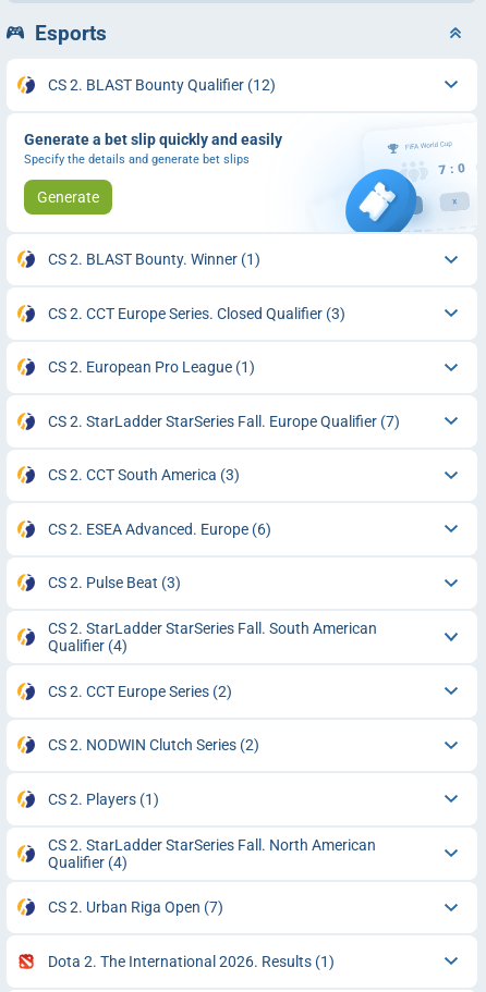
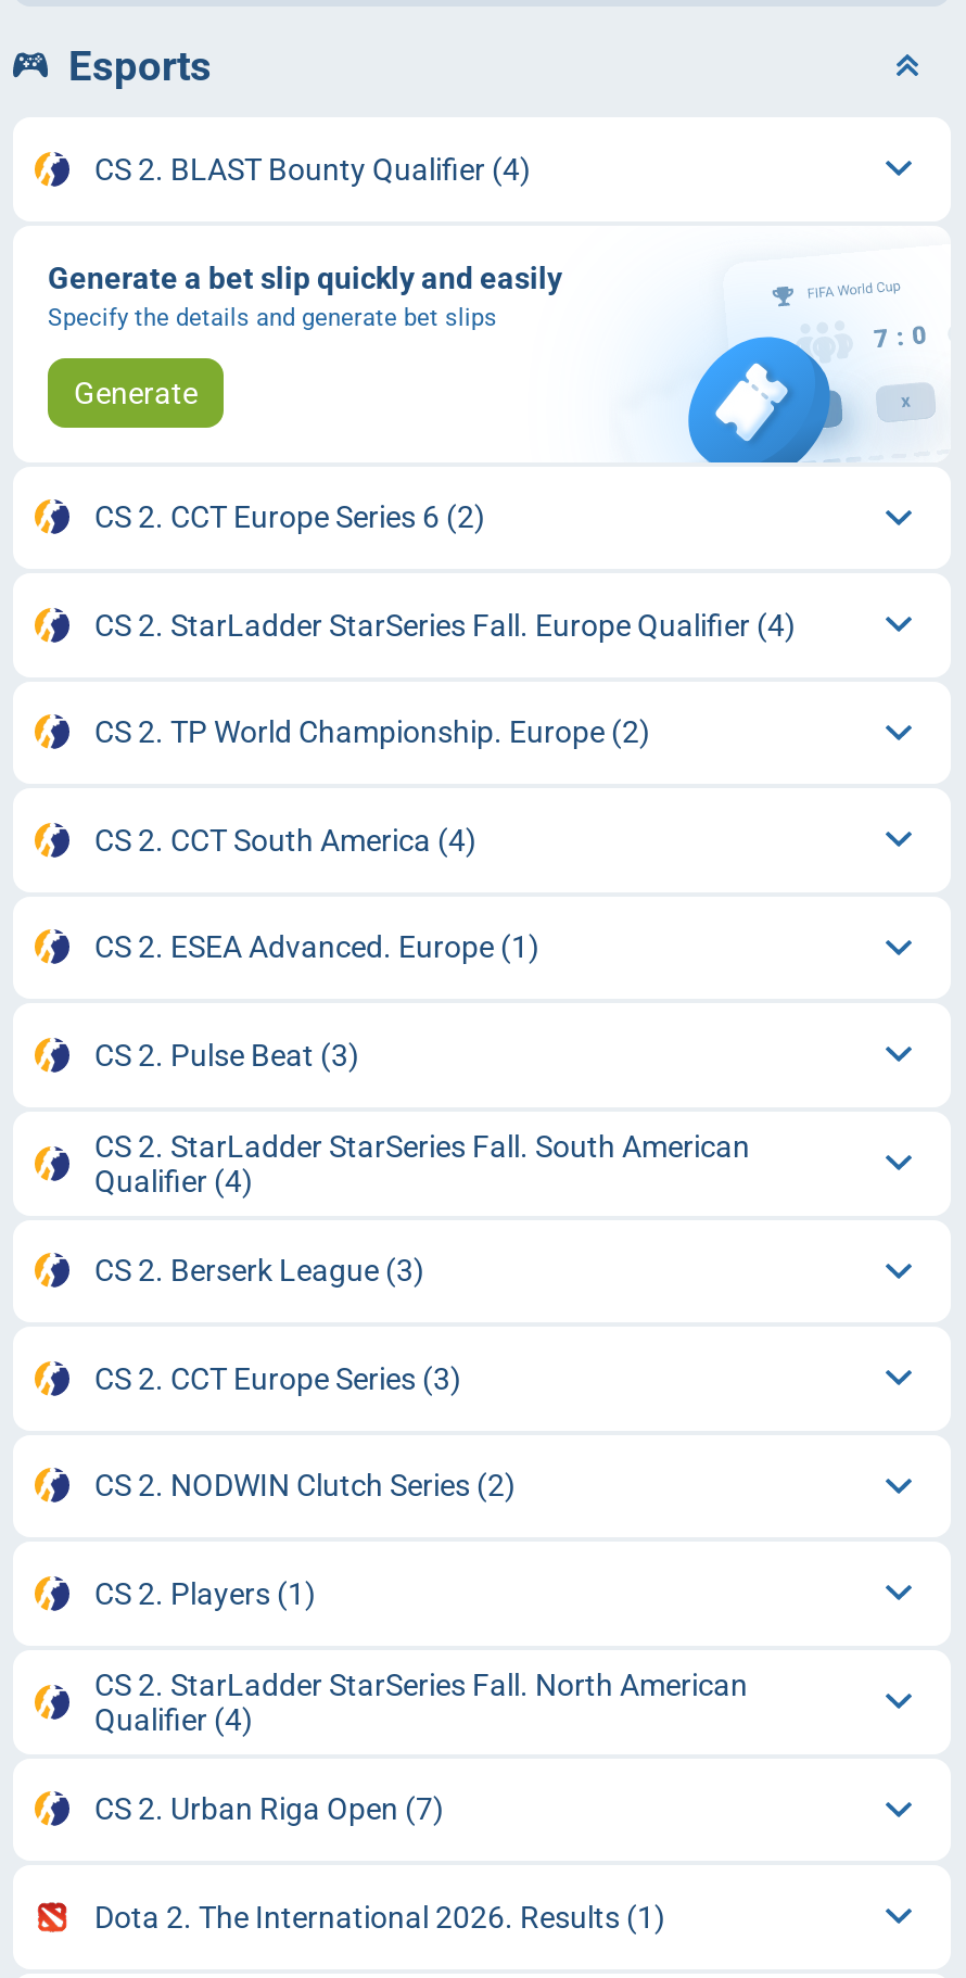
- CS 2. BLAST Bounty Qualifier (12)
+ CS 2. BLAST Bounty Qualifier (4)

- CS 2. BLAST Bounty. Winner (1)
- CS 2. CCT Europe Series. Closed Qualifier (3)
- CS 2. European Pro League (1)
- CS 2. StarLadder StarSeries Fall. Europe Qualifier (7)
- CS 2. CCT South America (3)
- CS 2. ESEA Advanced. Europe (6)
+ CS 2. CCT Europe Series 6 (2)
+ CS 2. StarLadder StarSeries Fall. Europe Qualifier (4)
+ CS 2. TP World Championship. Europe (2)
+ CS 2. CCT South America (4)
+ CS 2. ESEA Advanced. Europe (1)

moved up: CS 2. Pulse Beat (3) | CS 2. StarLadder StarSeries Fall. South American | Qualifier (4)

- CS 2. CCT Europe Series (2)
+ CS 2. Berserk League (3)
+ CS 2. CCT Europe Series (3)
